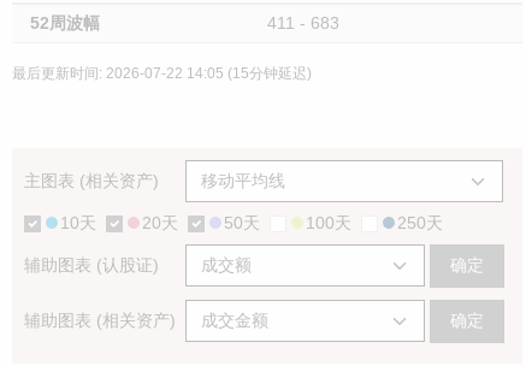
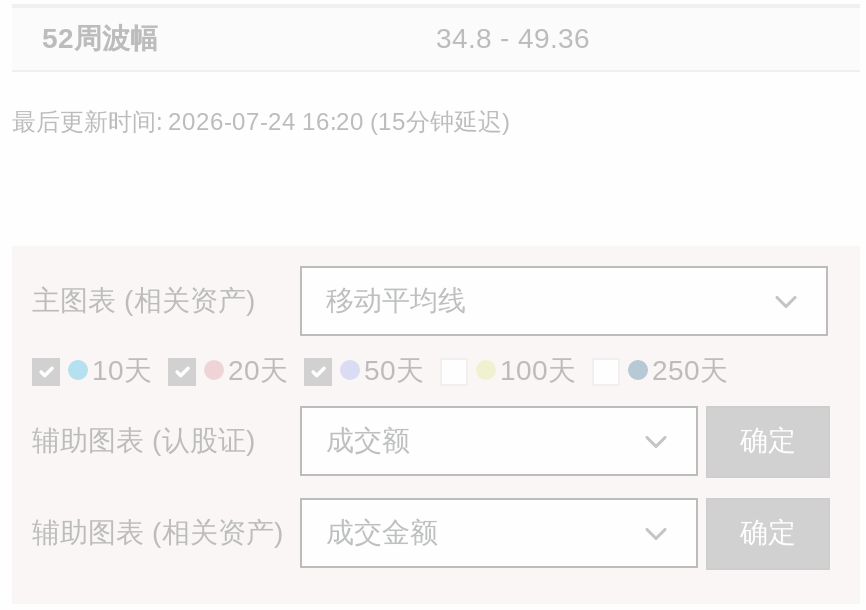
- 411 - 683
+ 34.8 - 49.36

- 最后更新时间: 2026-07-22 14:05 (15分钟延迟)
+ 最后更新时间: 2026-07-24 16:20 (15分钟延迟)
